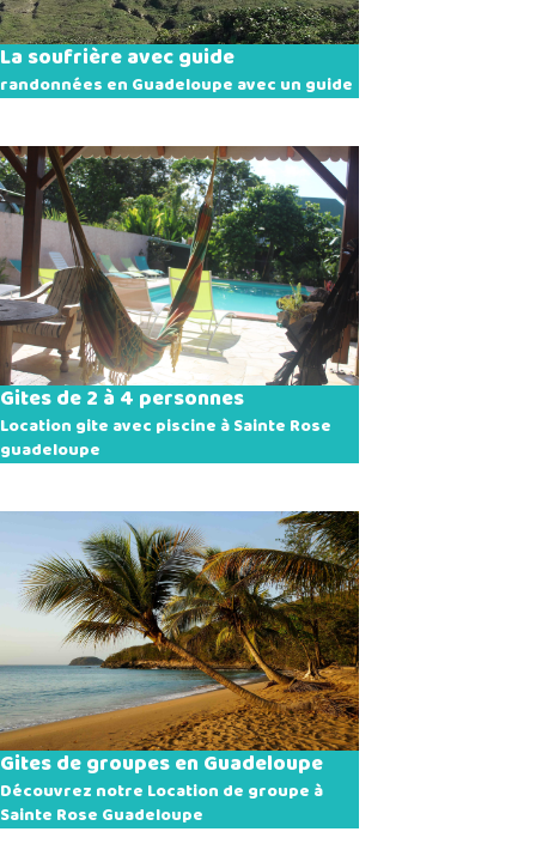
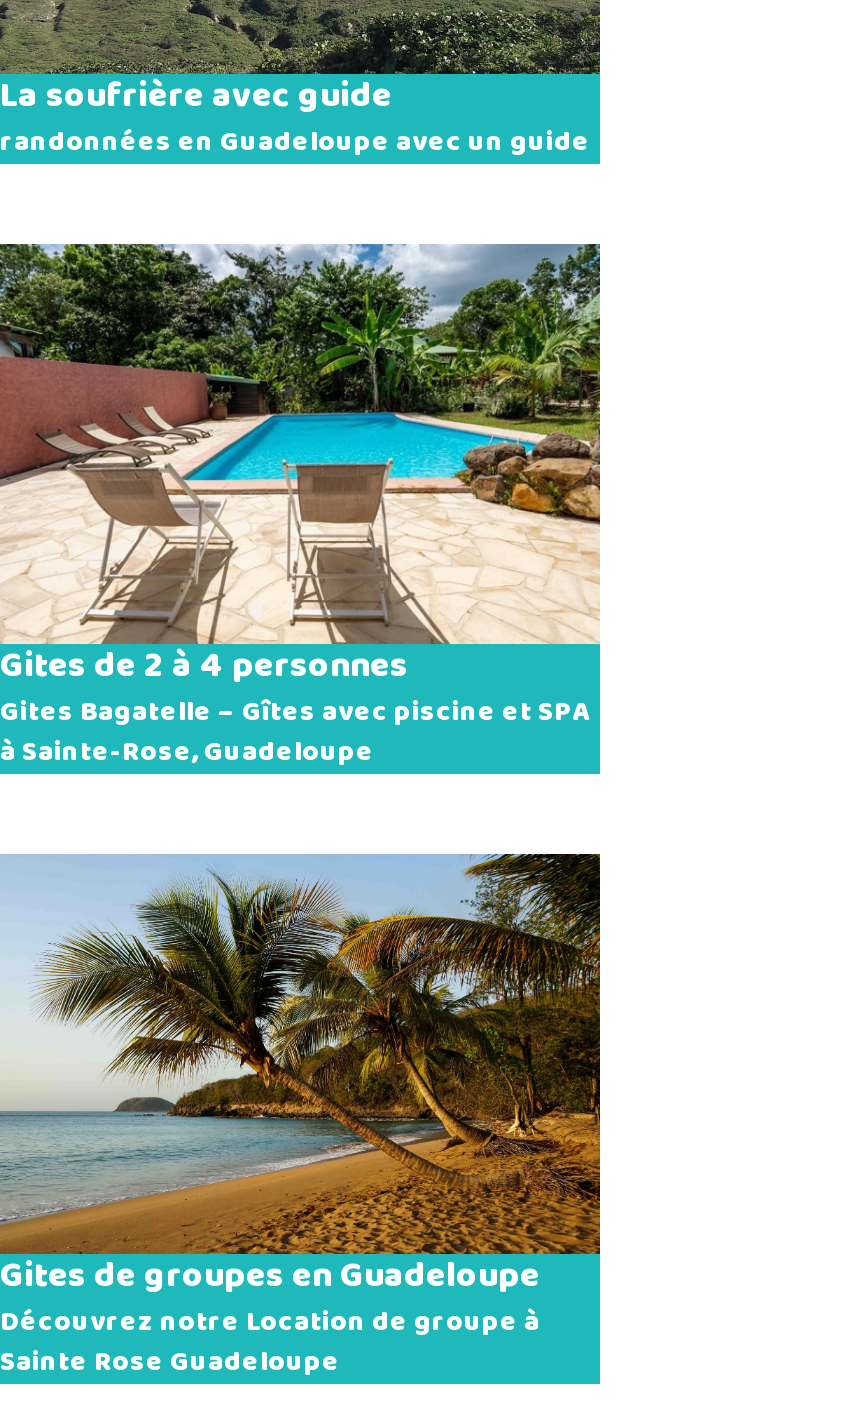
- [image]
- Location gite avec piscine à Sainte Rose
- guadeloupe
+ [image]
+ Gites Bagatelle – Gîtes avec piscine et SPA
+ à Sainte-Rose, Guadeloupe
